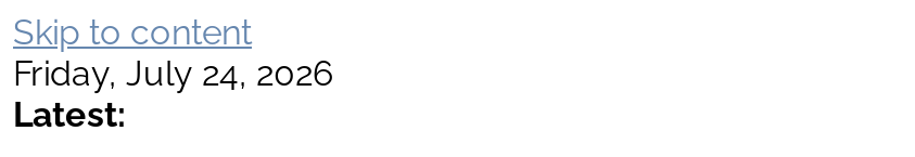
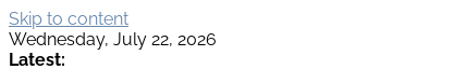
- Friday, July 24, 2026
+ Wednesday, July 22, 2026
